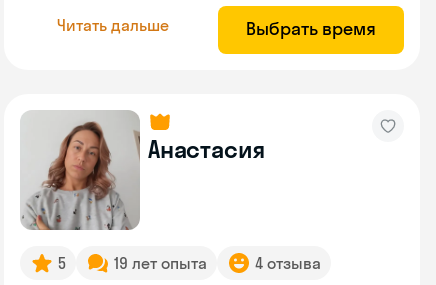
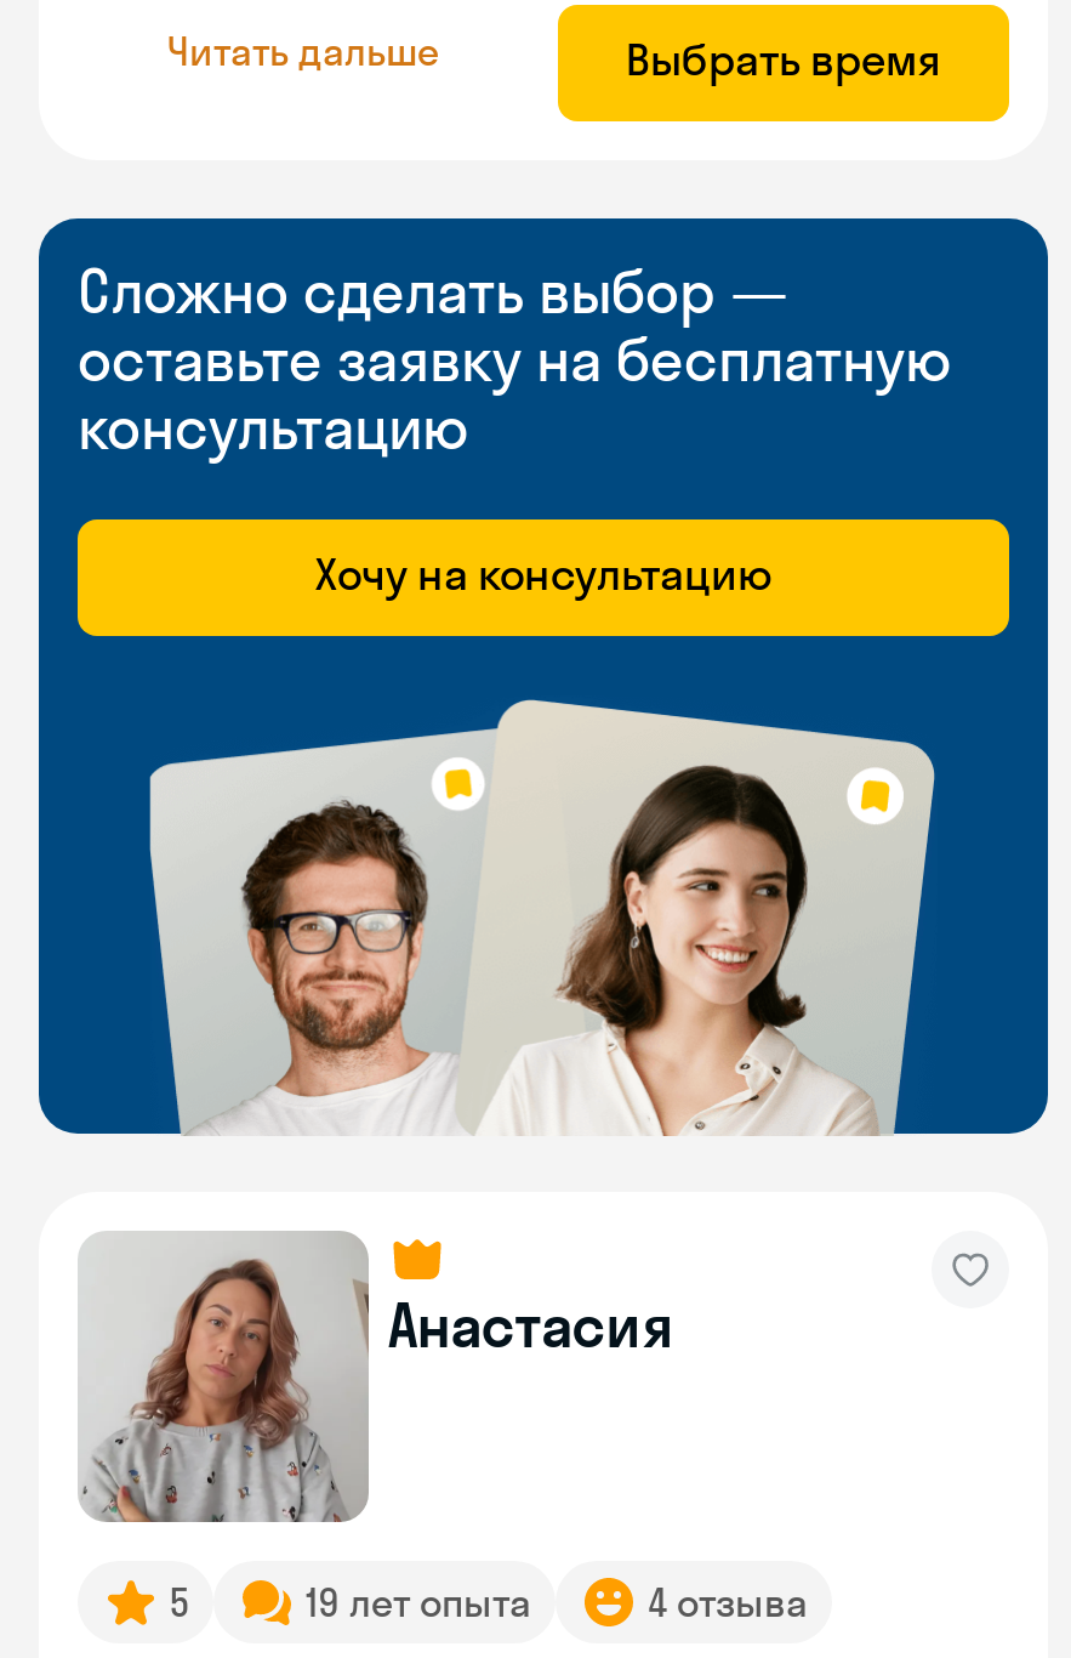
+ [image]
+ Сложно сделать выбор —
+ оставьте заявку на бесплатную
+ консультацию
+ Хочу на консультацию
